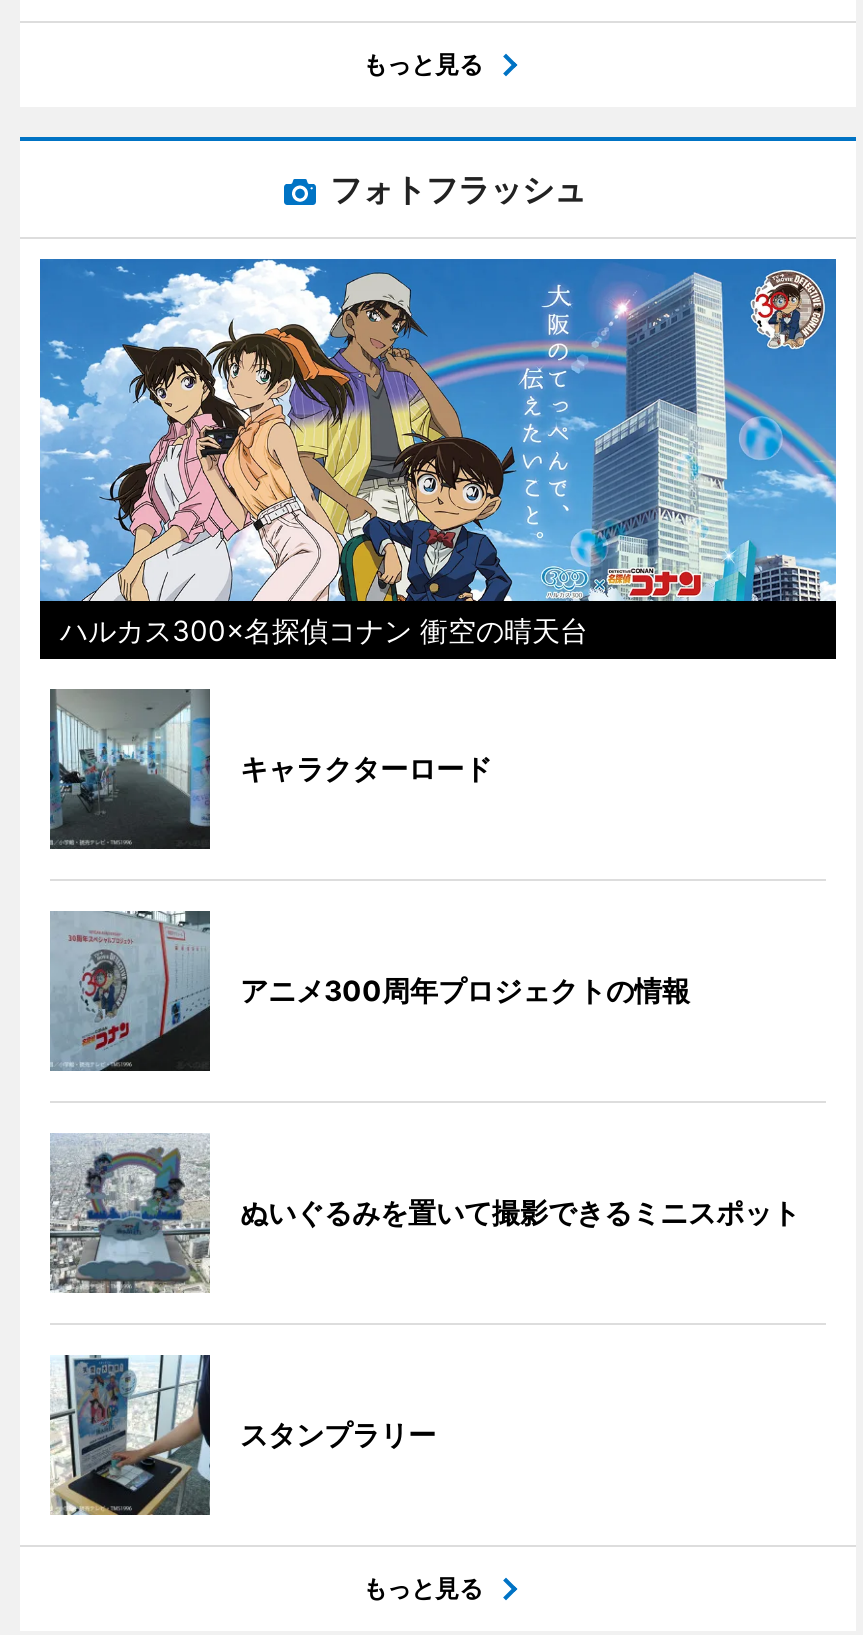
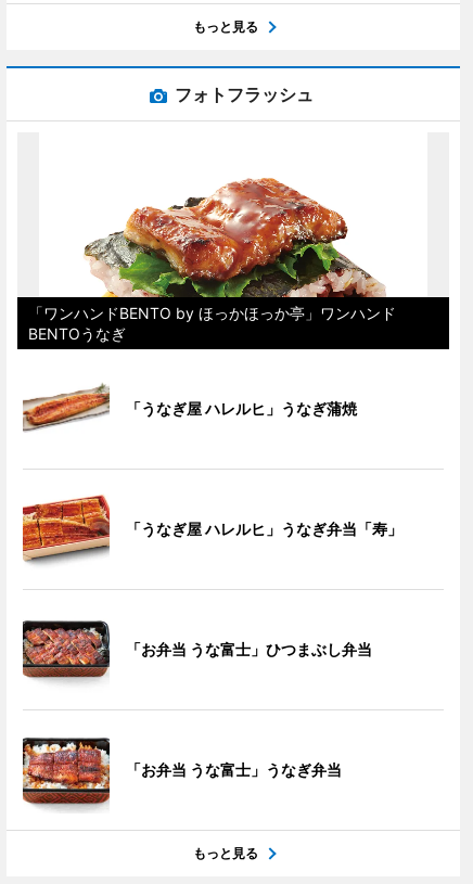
- [image]
- ハルカス300×名探偵コナン 衝空の晴天台
+ [image]
+ 「ワンハンドBENTO by ほっかほっか亭」ワンハンド
+ BENTOうなぎ

- [image]
- キャラクターロード
+ [image]
+ 「うなぎ屋 ハレルヒ」うなぎ蒲焼

- [image]
- アニメ300周年プロジェクトの情報
+ [image]
+ 「うなぎ屋 ハレルヒ」うなぎ弁当「寿」

- [image]
- ぬいぐるみを置いて撮影できるミニスポット
+ [image]
+ 「お弁当 うな富士」ひつまぶし弁当

- [image]
- スタンプラリー
+ [image]
+ 「お弁当 うな富士」うなぎ弁当
